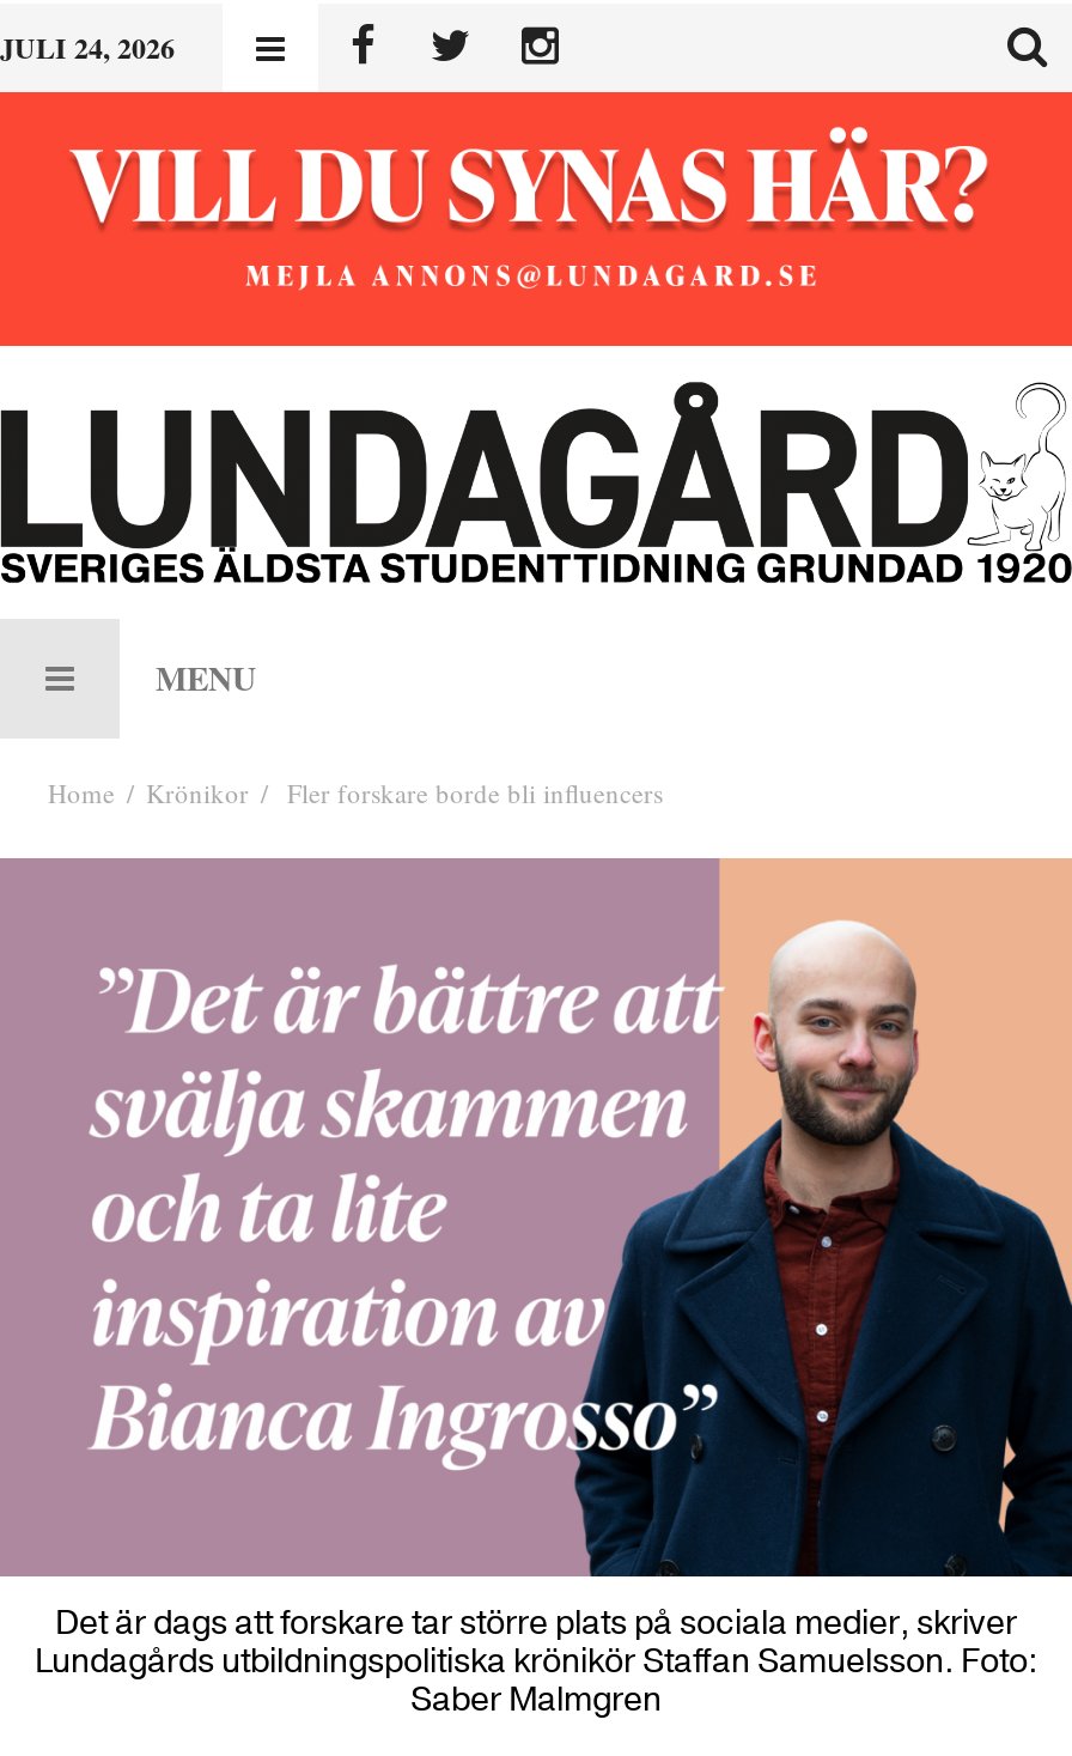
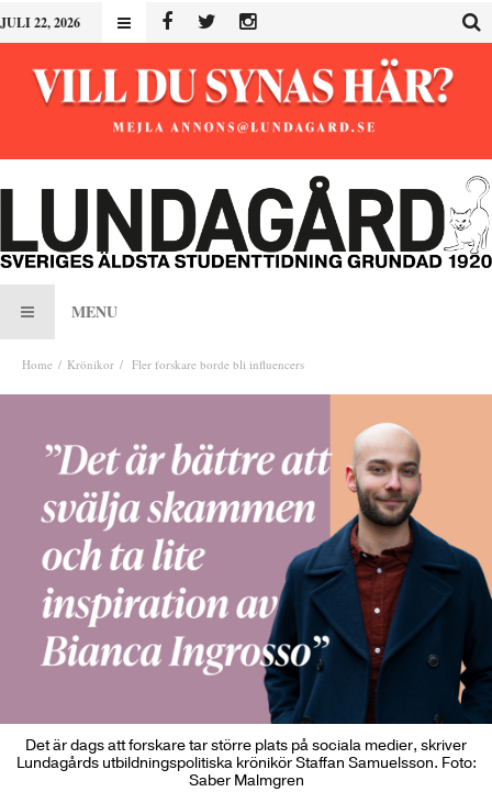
- JULI 24, 2026
+ JULI 22, 2026
